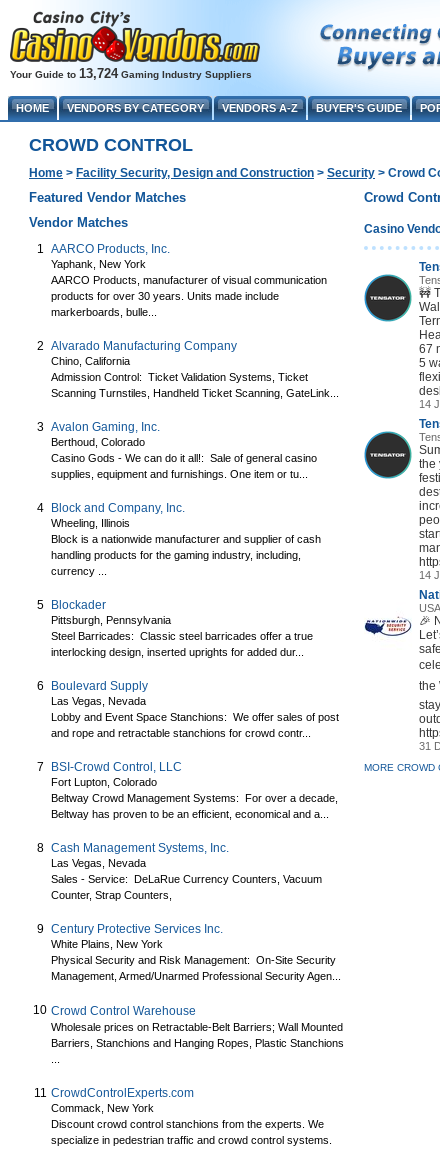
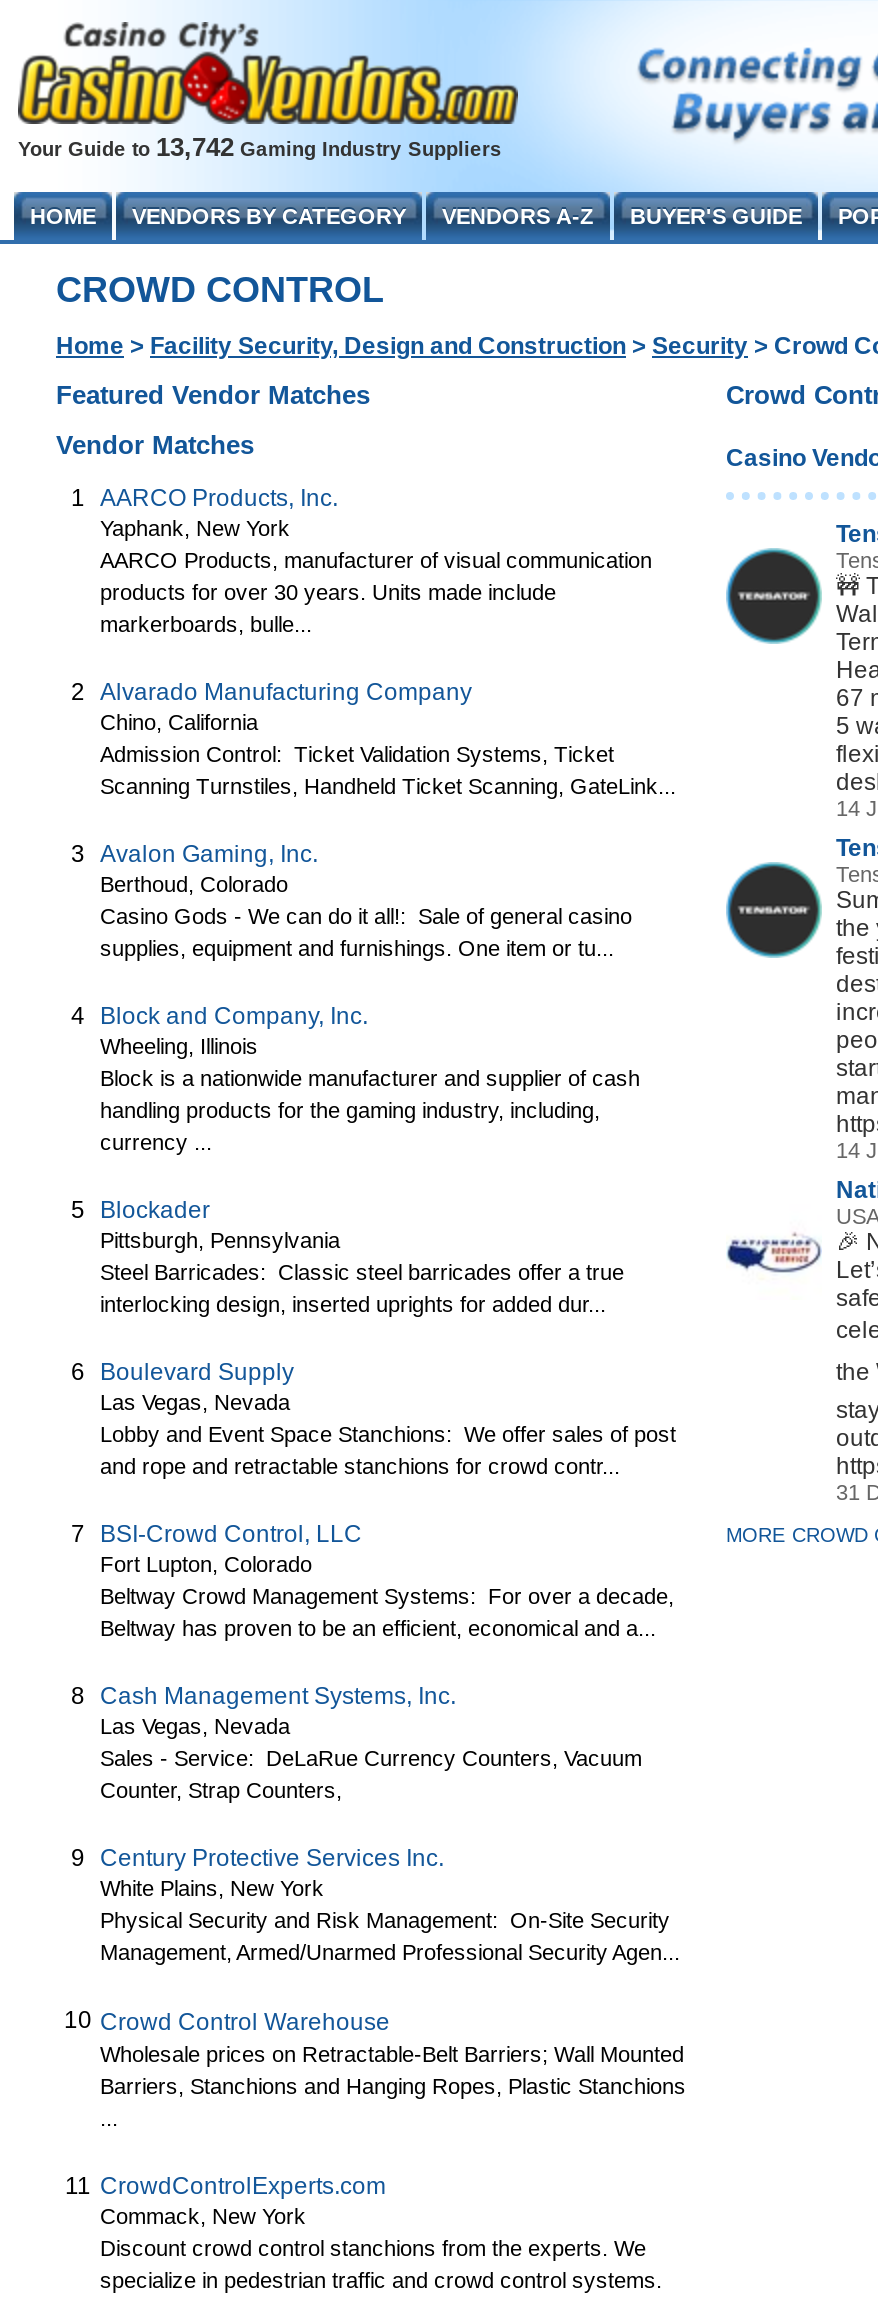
- Your Guide to 13,724 Gaming Industry Suppliers
+ Your Guide to 13,742 Gaming Industry Suppliers
